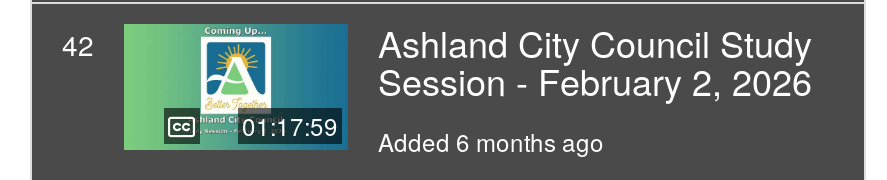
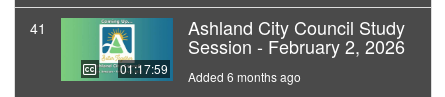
- 42
+ 41
